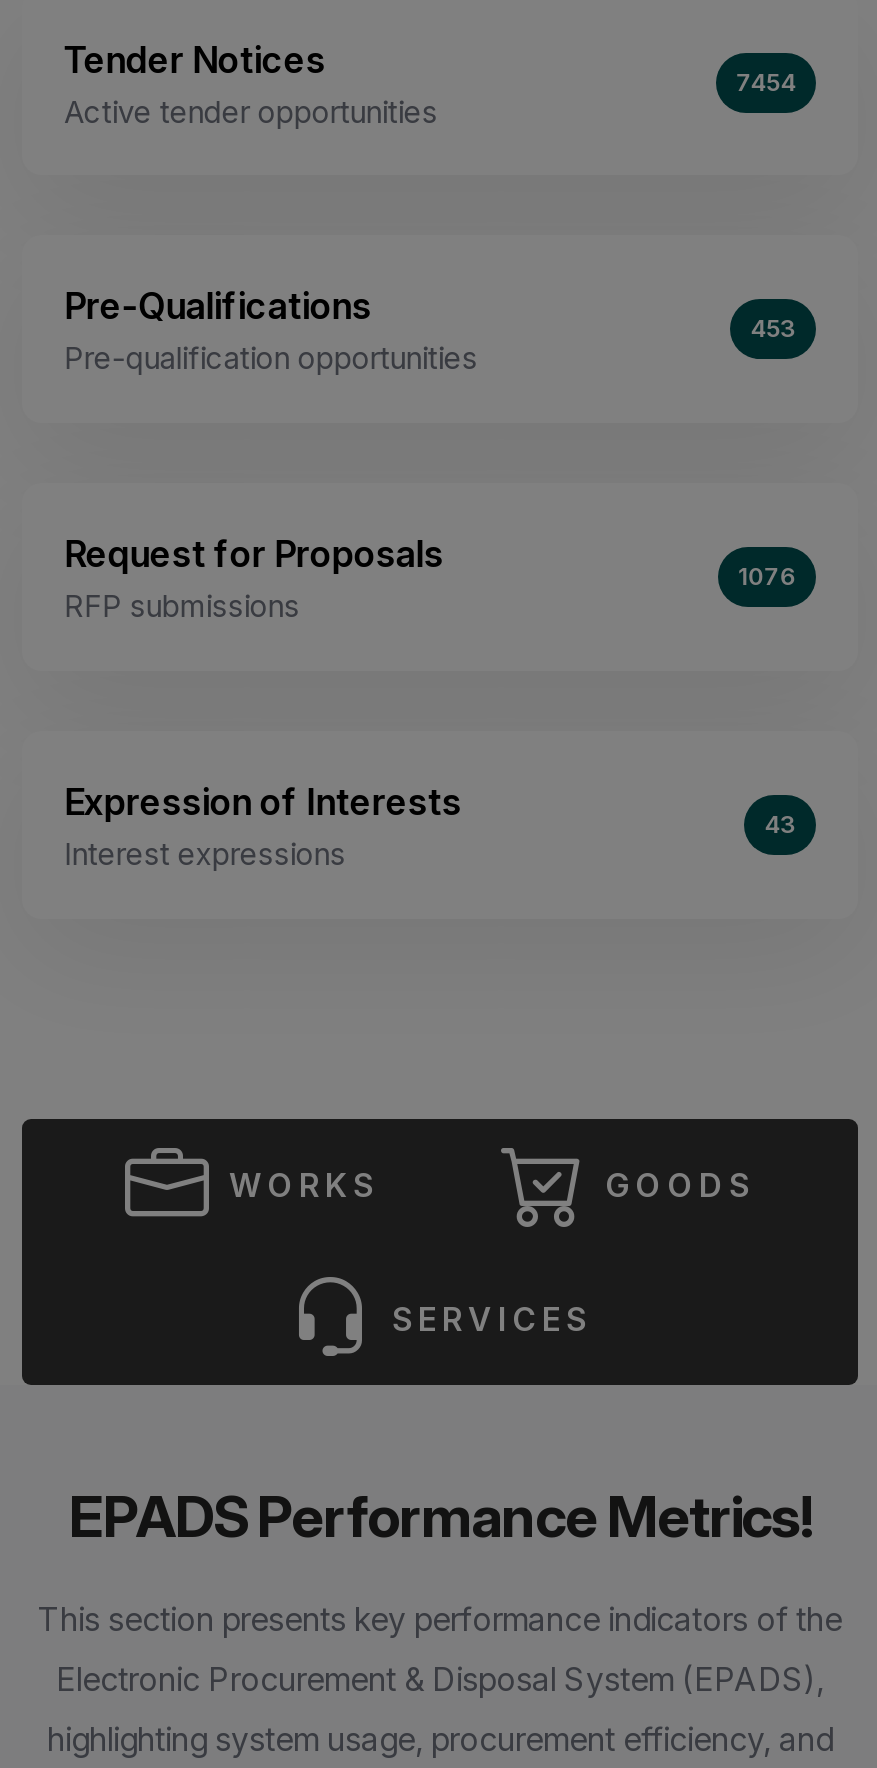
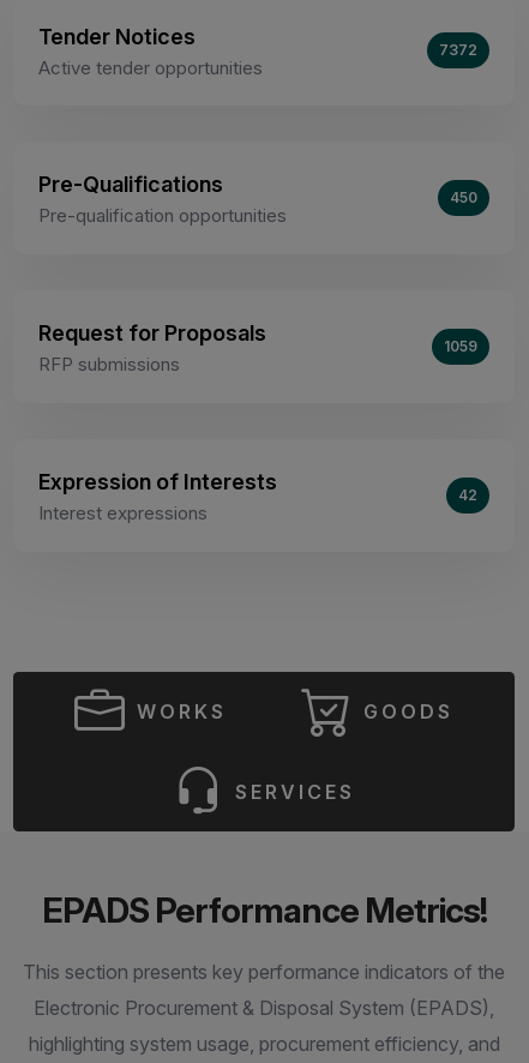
- 7454
+ 7372

- 453
+ 450

- 1076
+ 1059

- 43
+ 42
